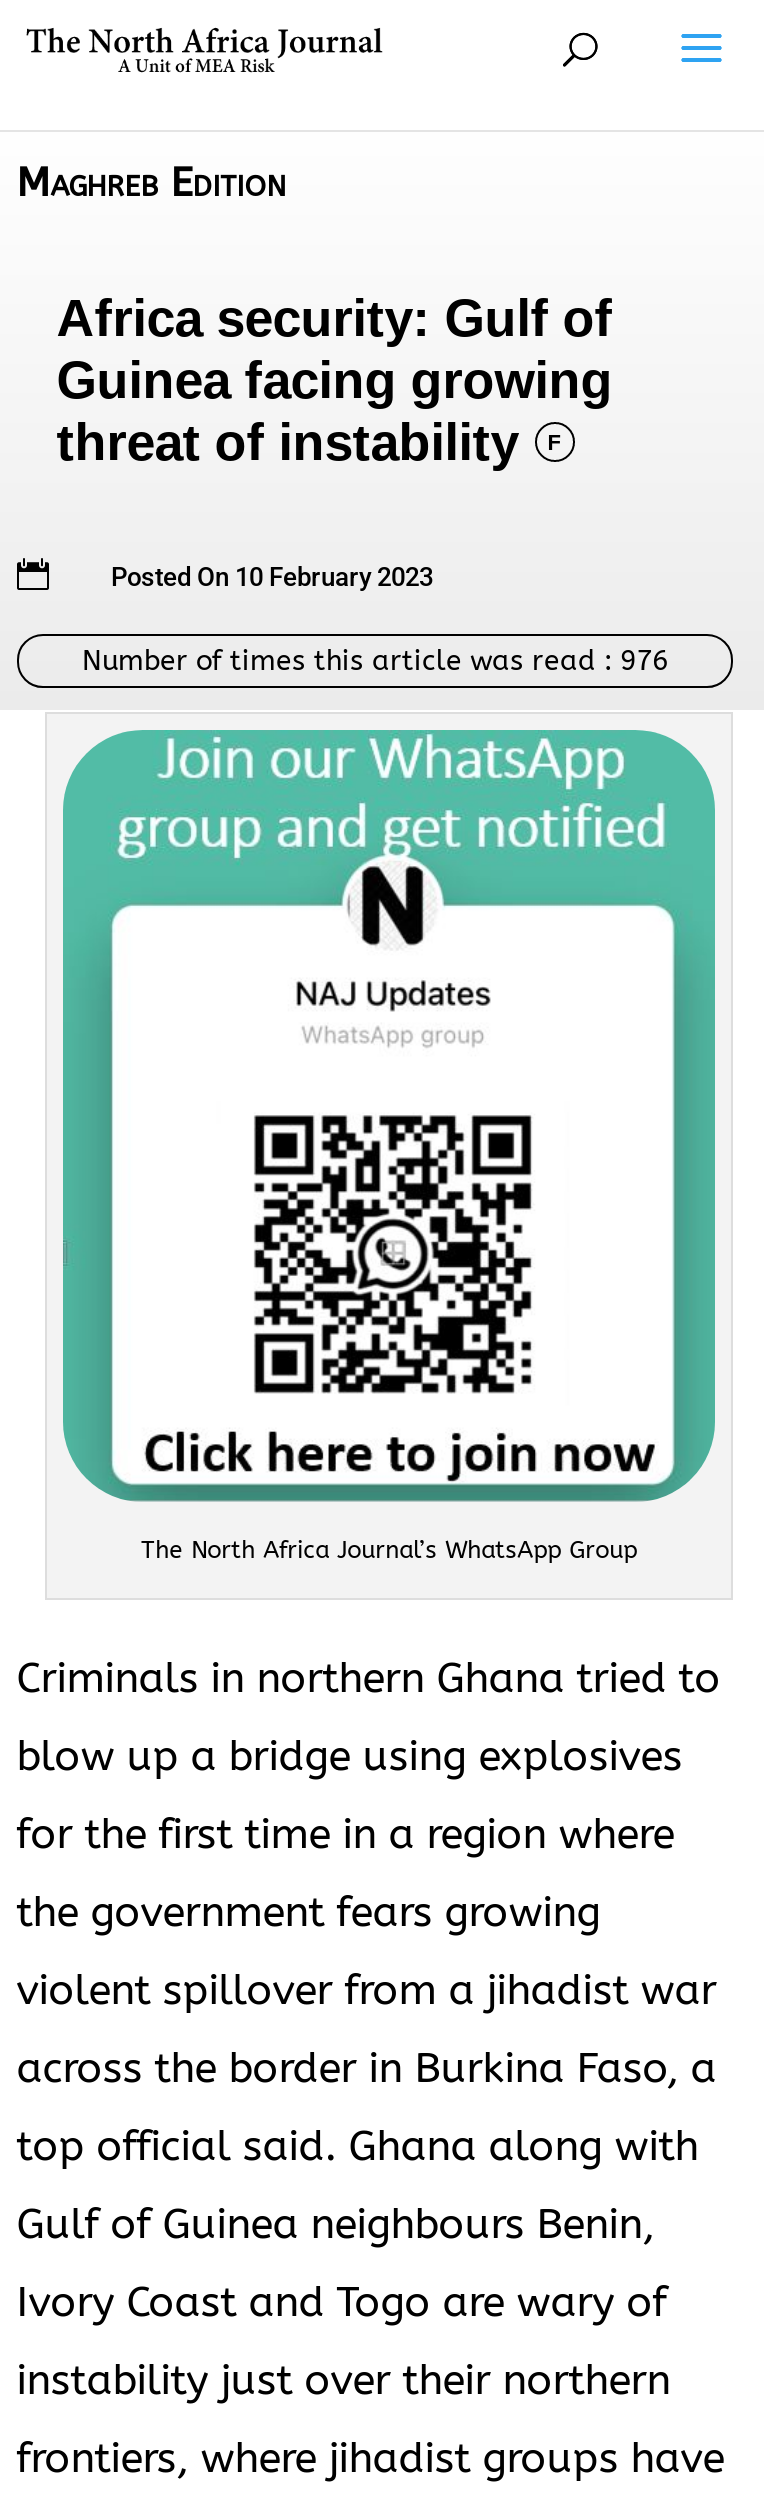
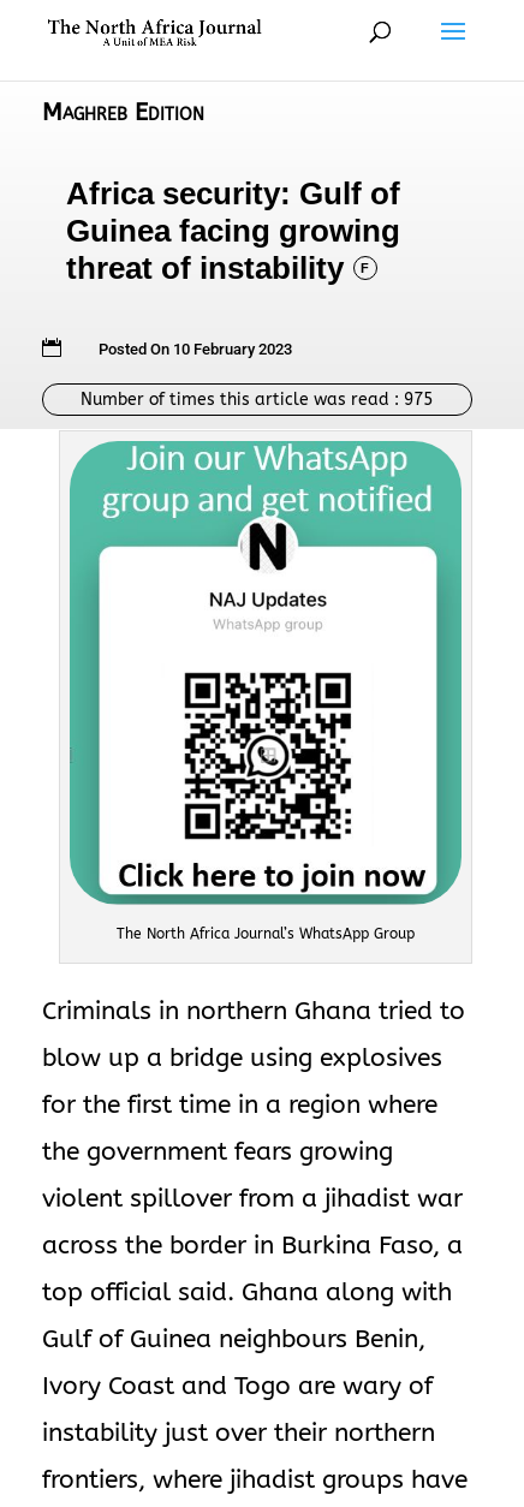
- Number of times this article was read : 976
+ Number of times this article was read : 975
